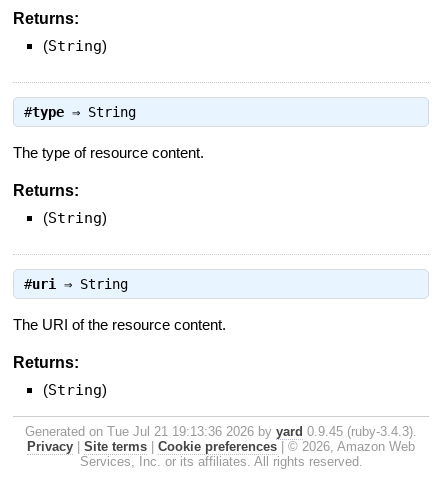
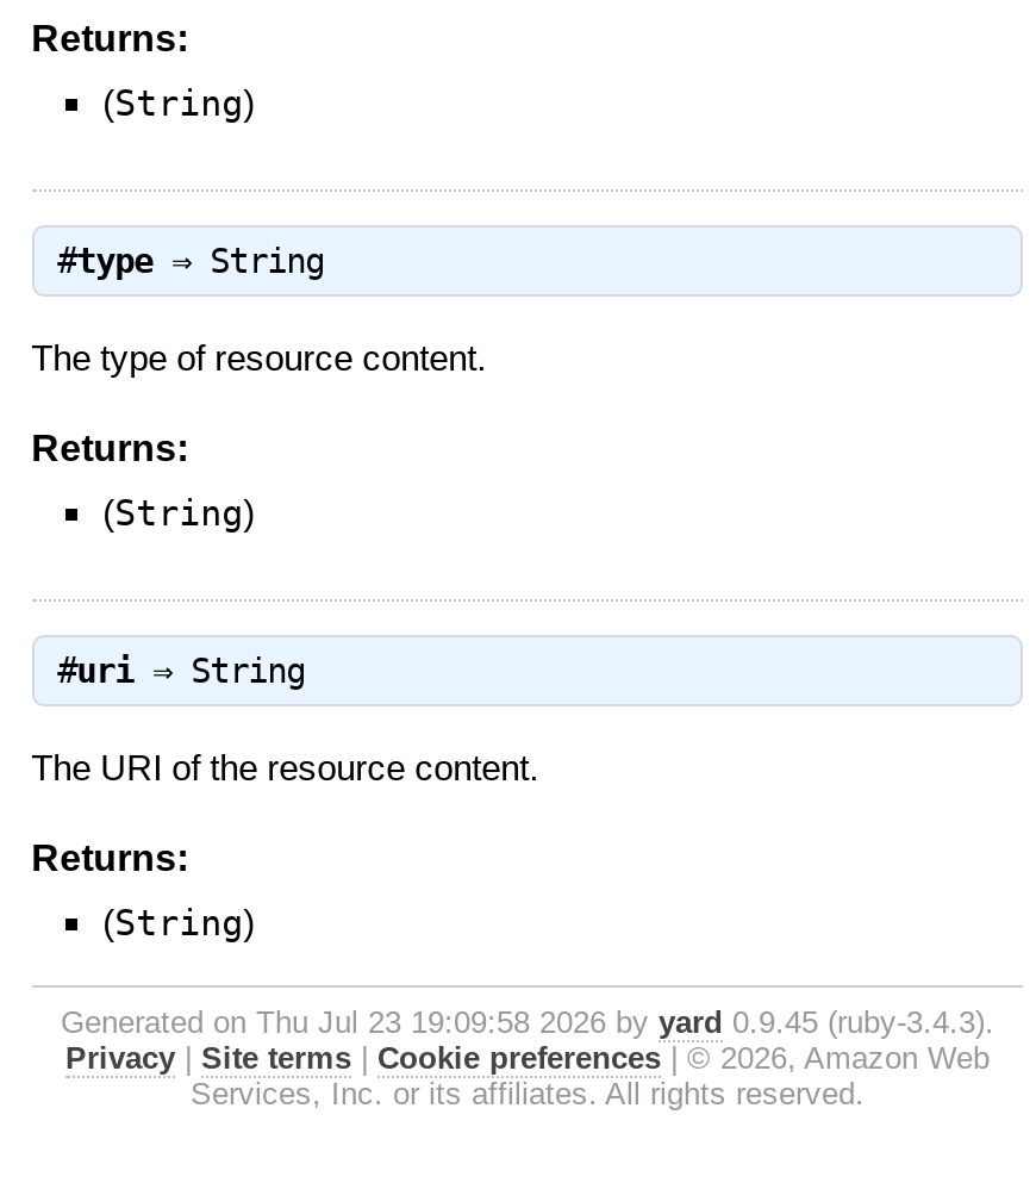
- Generated on Tue Jul 21 19:13:36 2026 by yard 0.9.45 (ruby-3.4.3).
+ Generated on Thu Jul 23 19:09:58 2026 by yard 0.9.45 (ruby-3.4.3).
